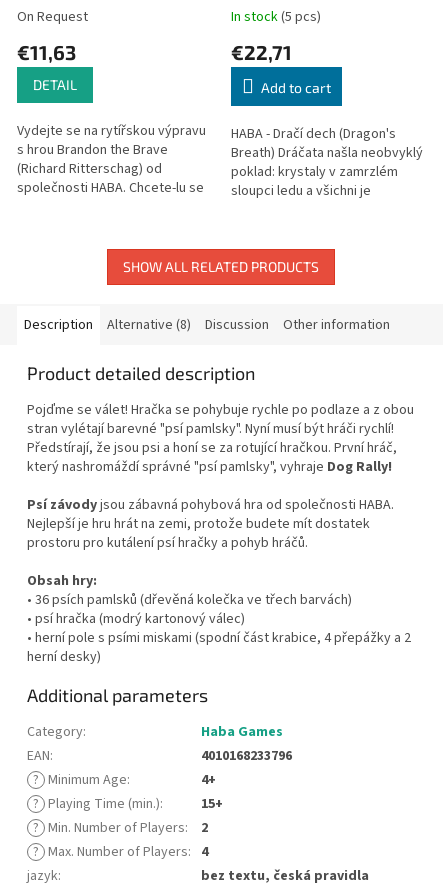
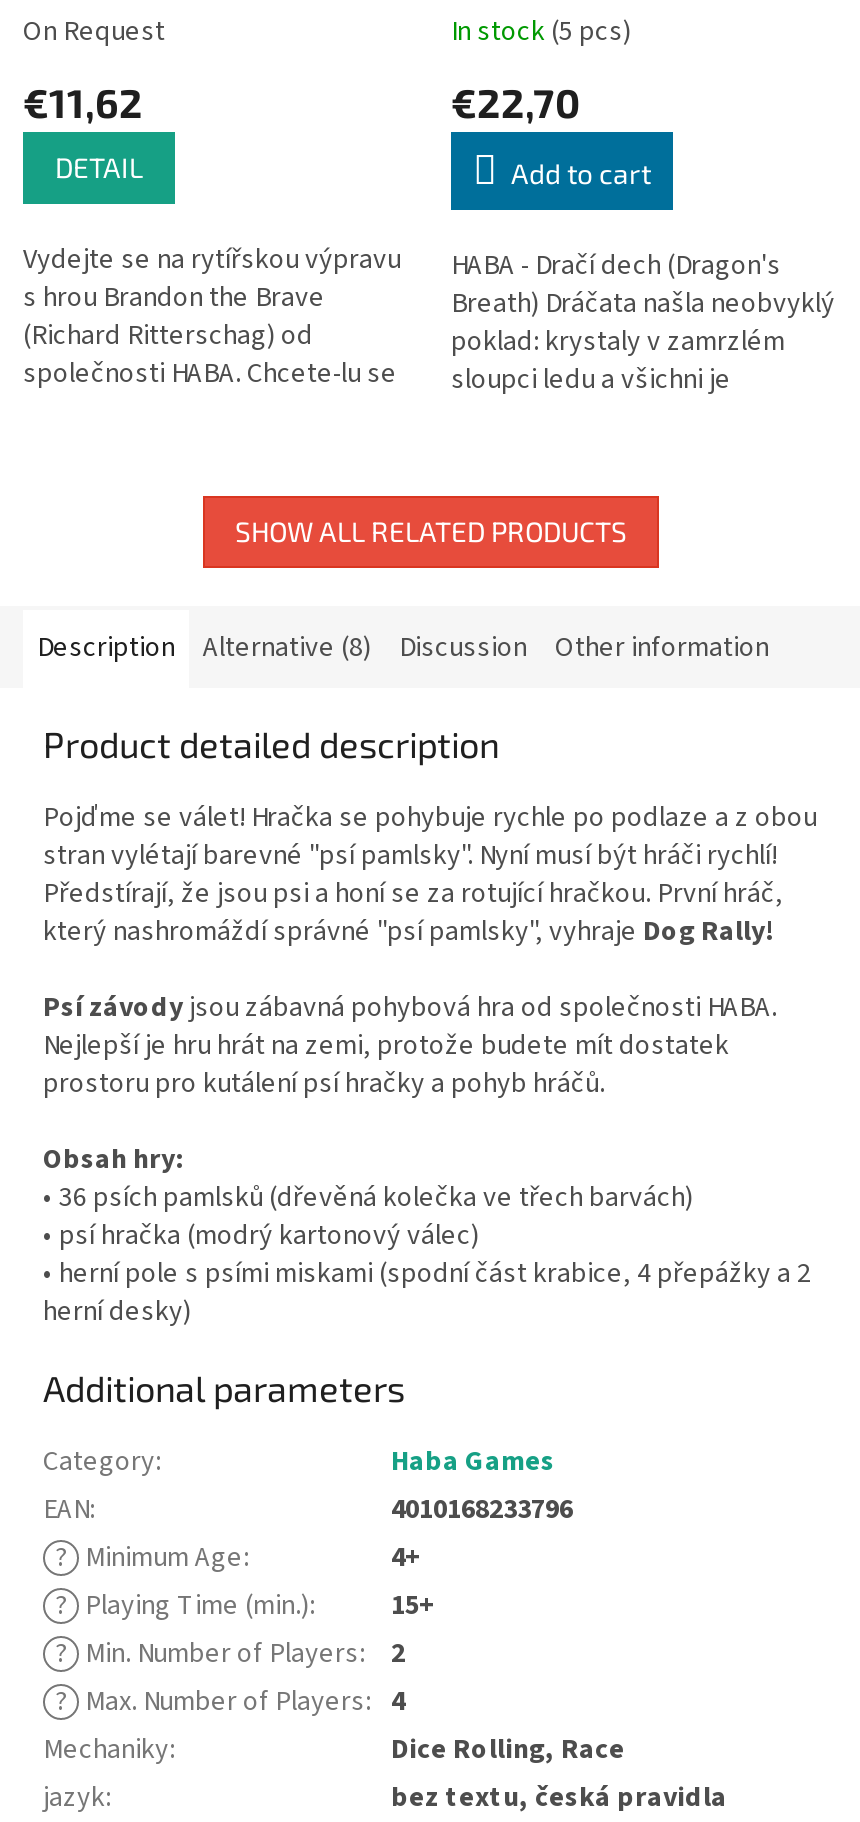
- €11,63
+ €11,62

- €22,71
+ €22,70

+ Mechaniky:
+ Dice Rolling, Race
